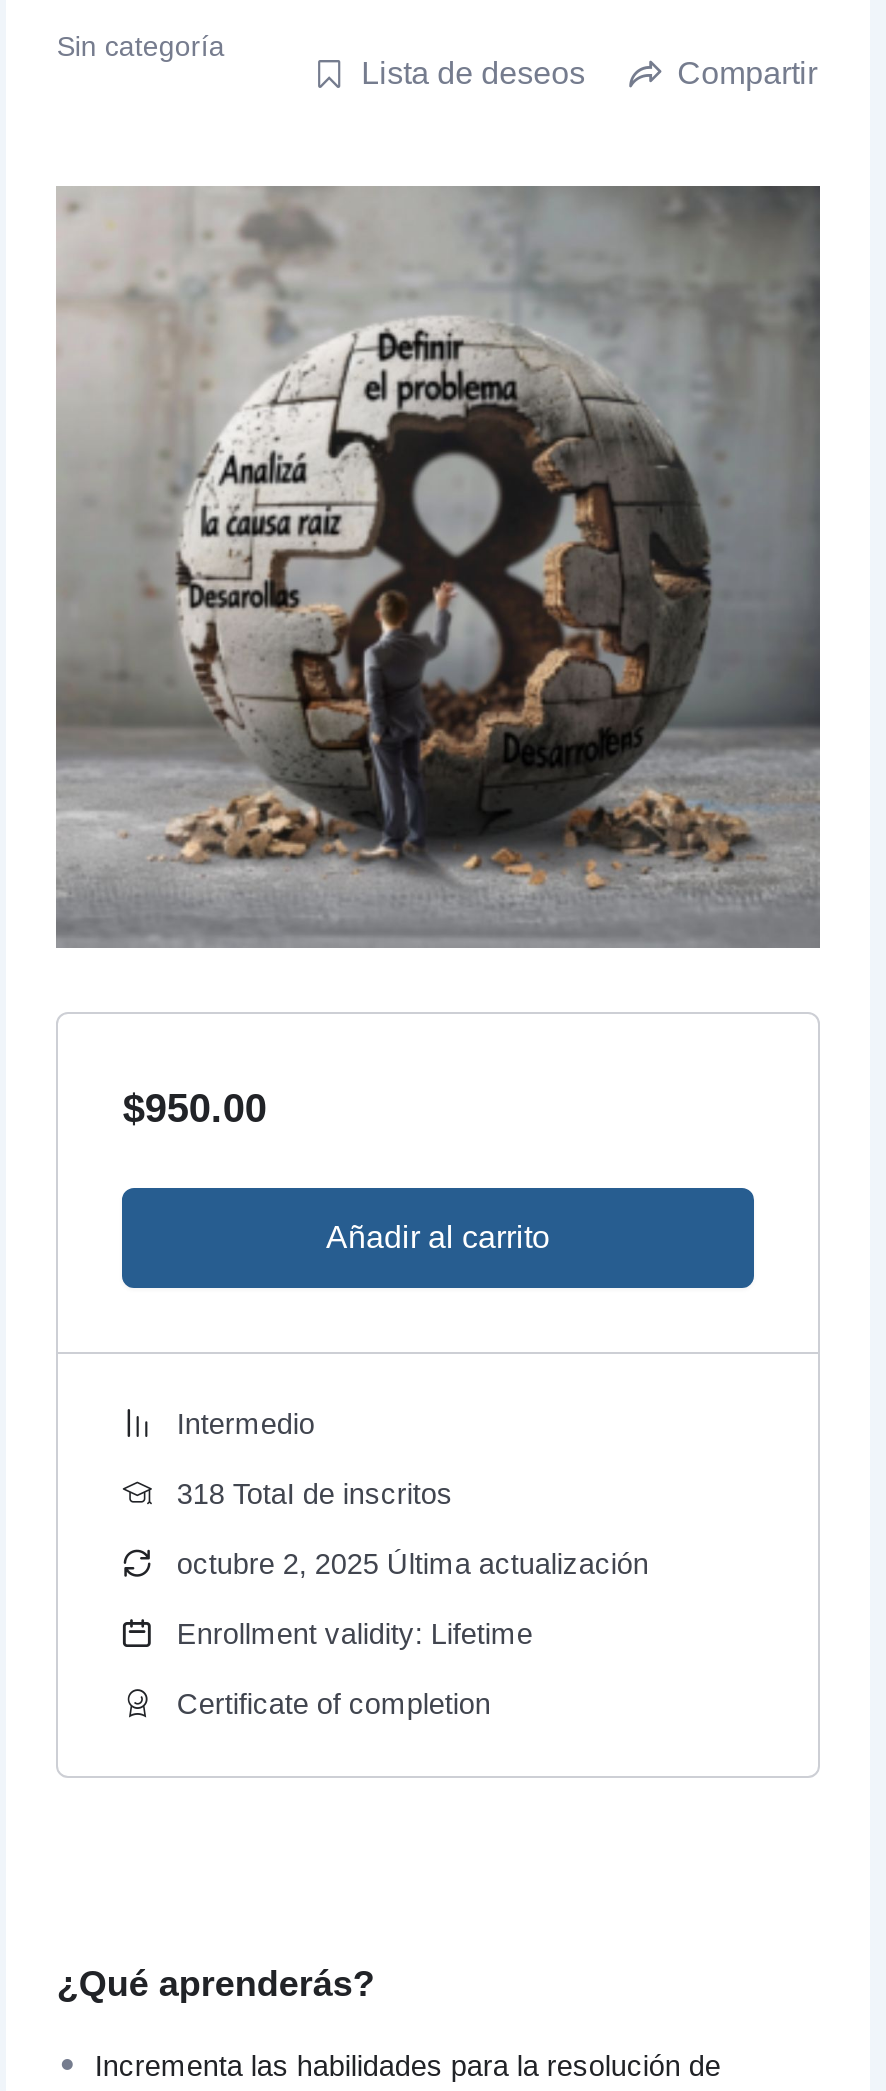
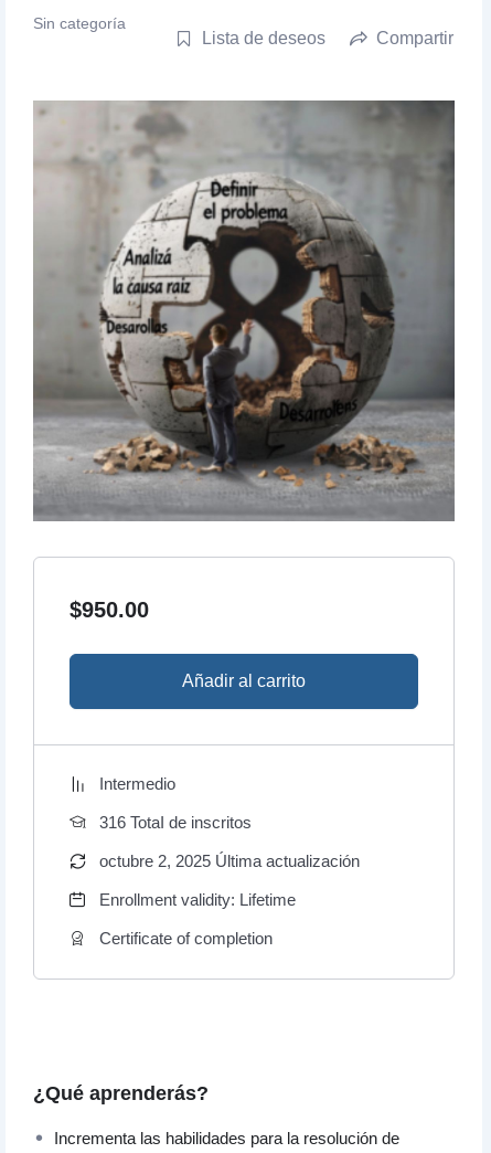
- 318 TotaI de inscritos
+ 316 TotaI de inscritos
